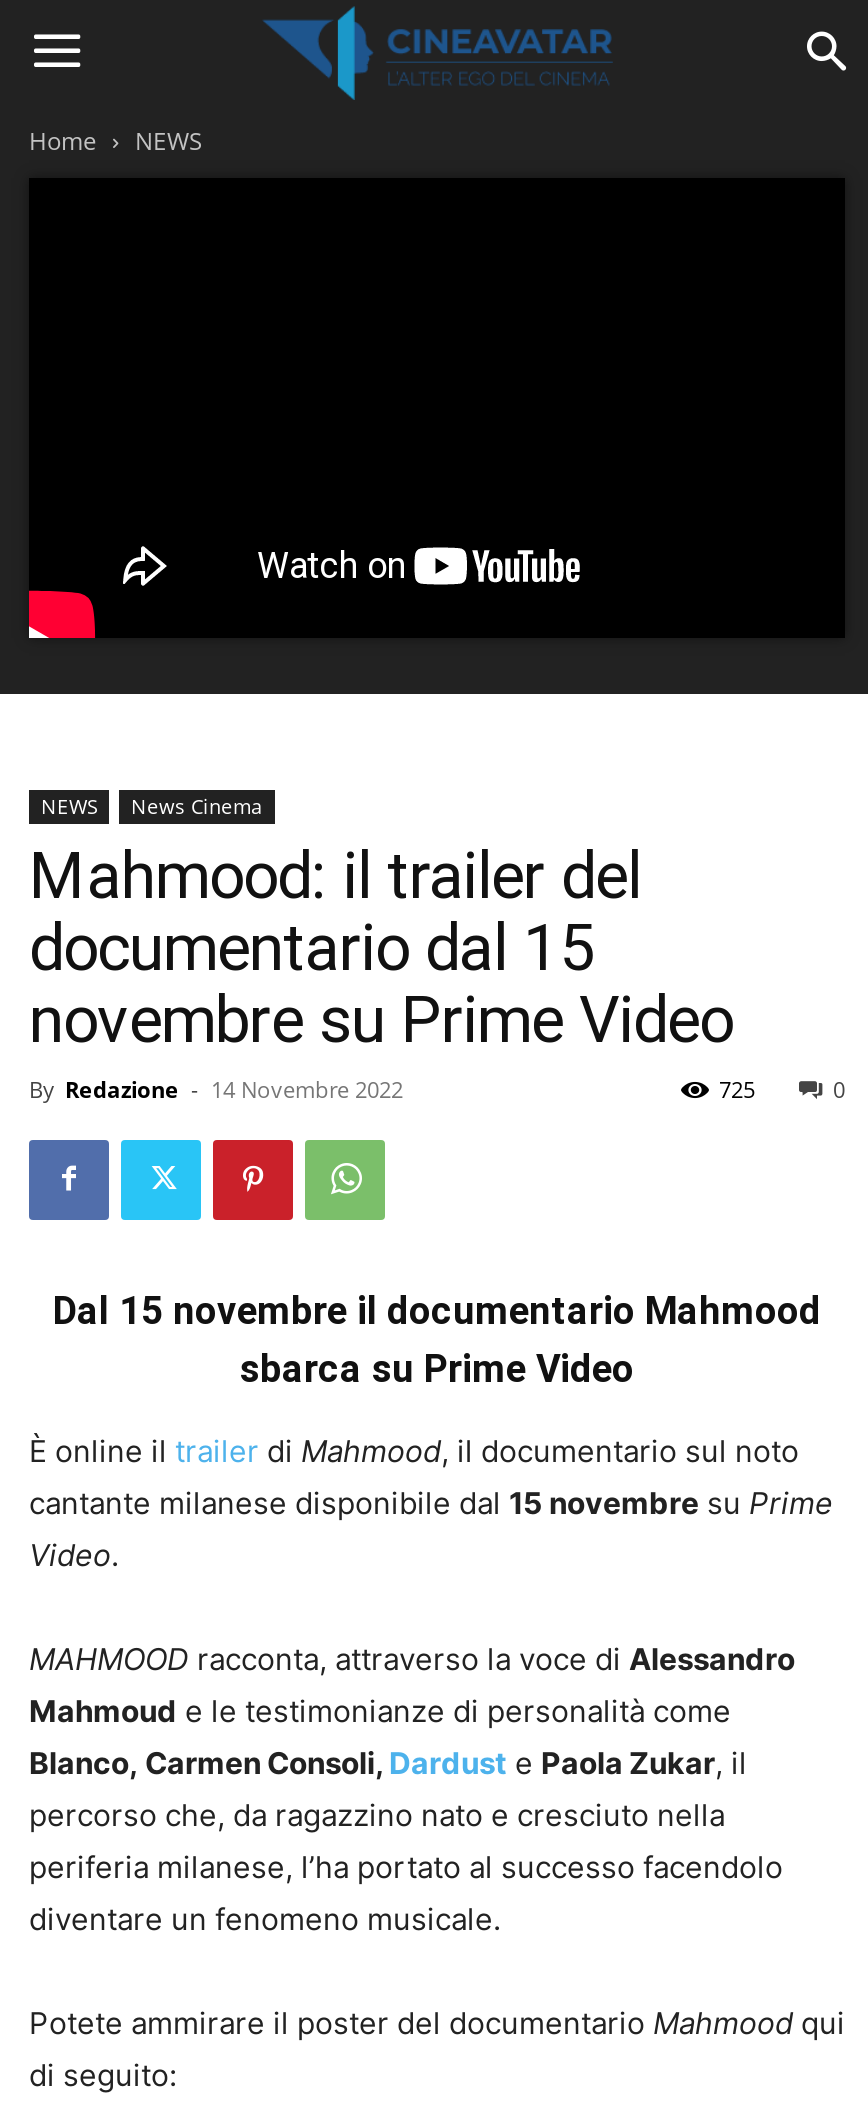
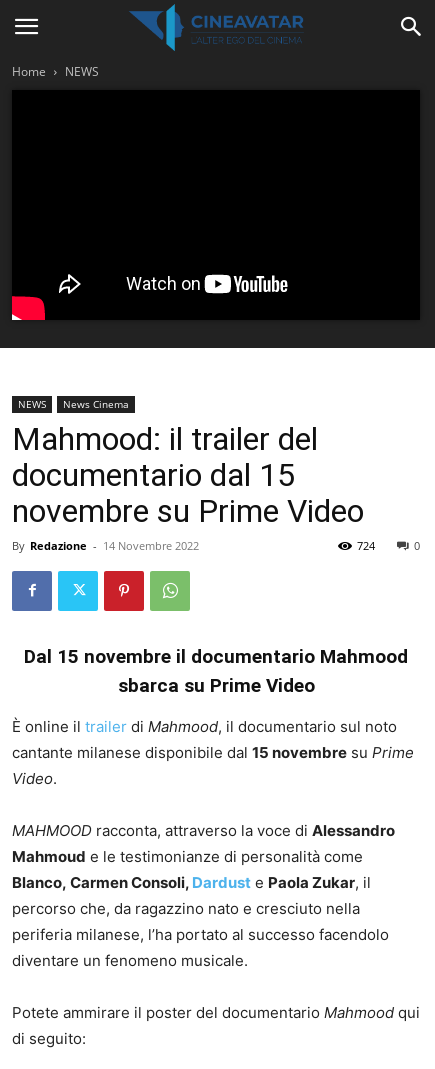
- 725
+ 724
